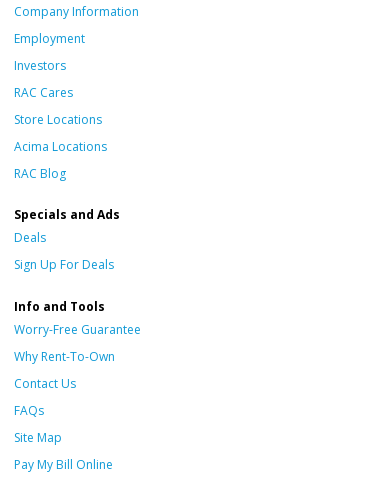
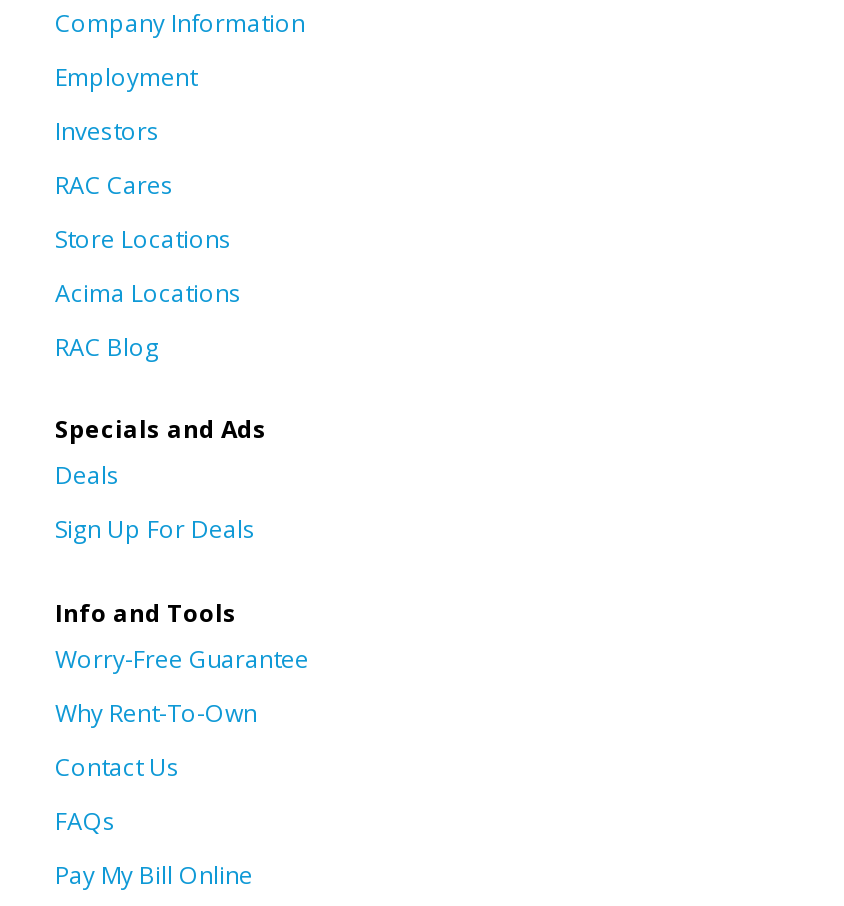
- Site Map
